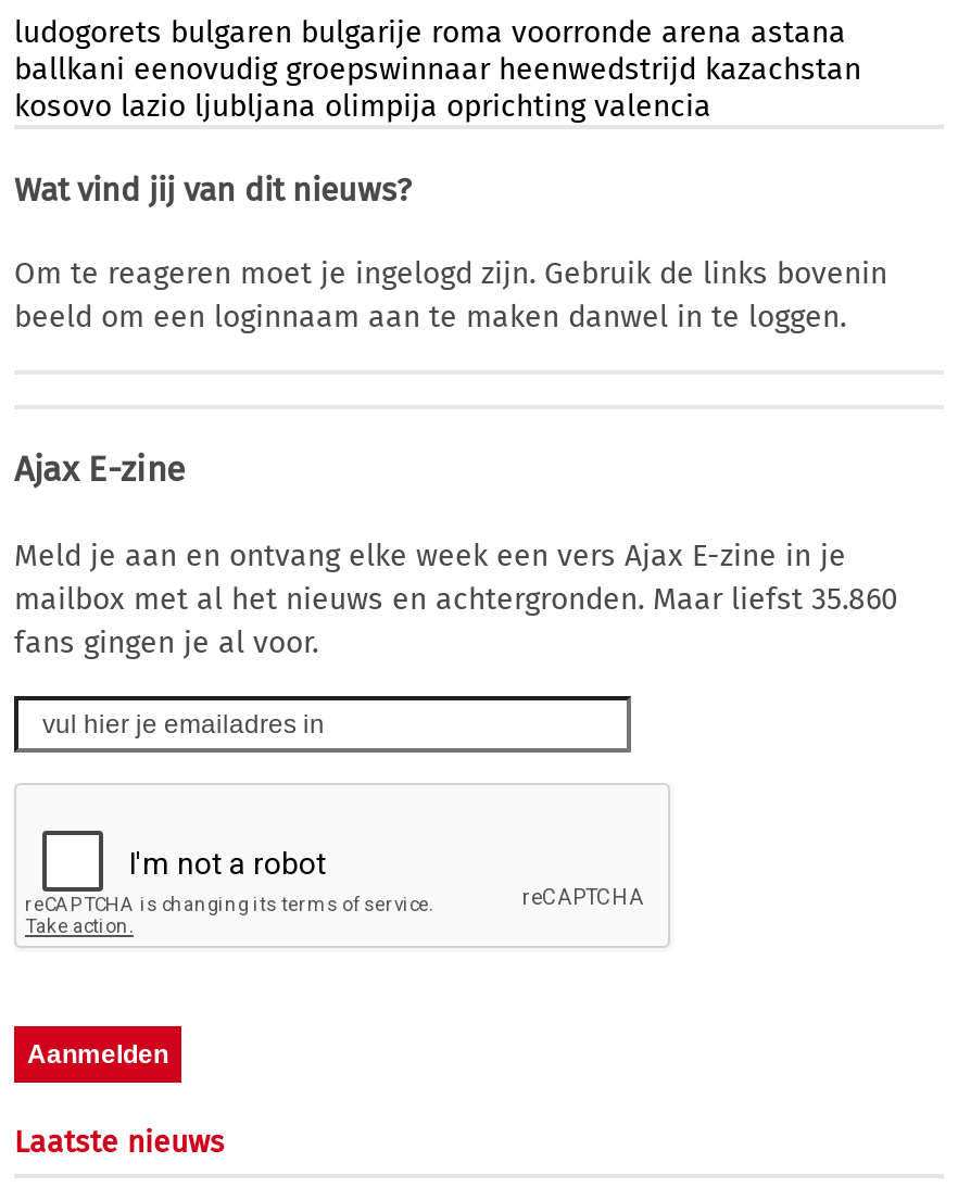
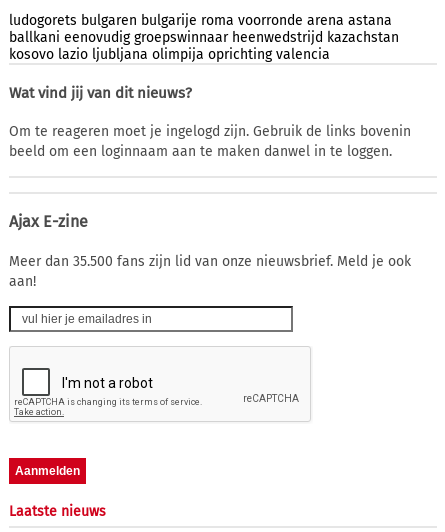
- Meld je aan en ontvang elke week een vers Ajax E-zine in je
- mailbox met al het nieuws en achtergronden. Maar liefst 35.860
- fans gingen je al voor.
+ Meer dan 35.500 fans zijn lid van onze nieuwsbrief. Meld je ook
+ aan!
